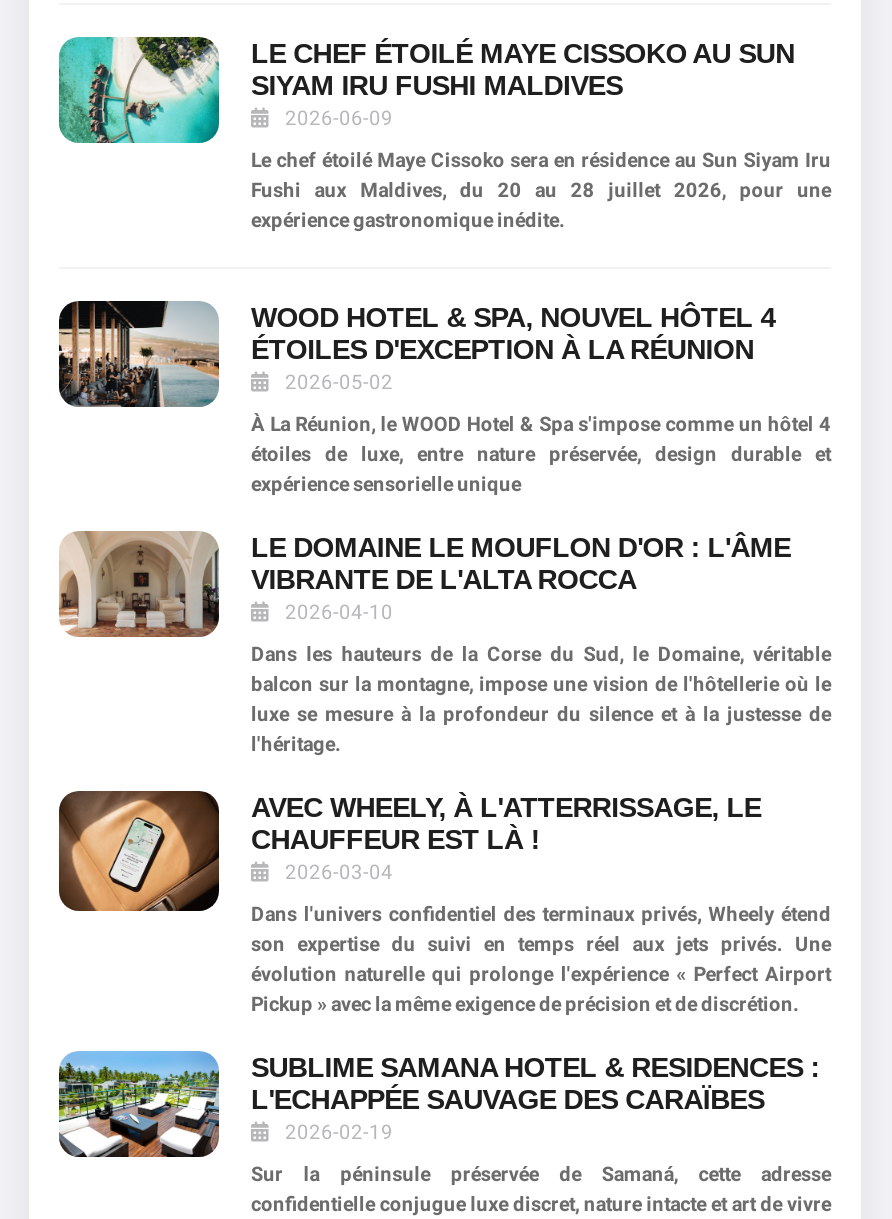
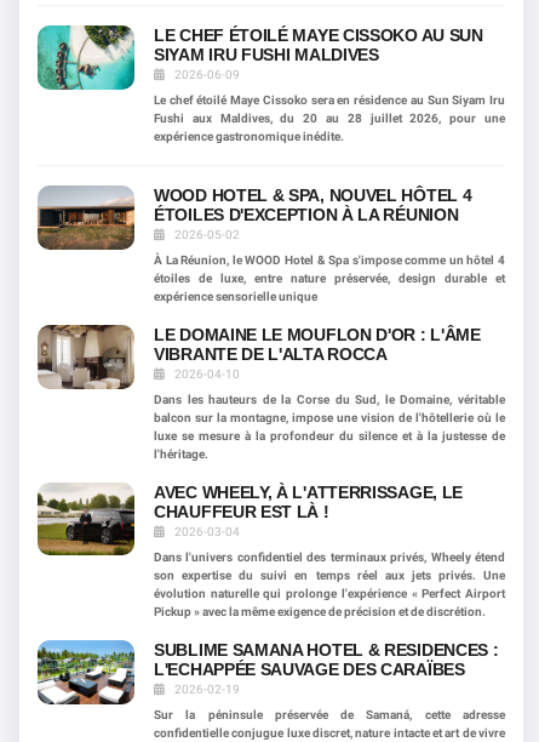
- [image]
+ [image]

- [image]
+ [image]

- [image]
+ [image]
